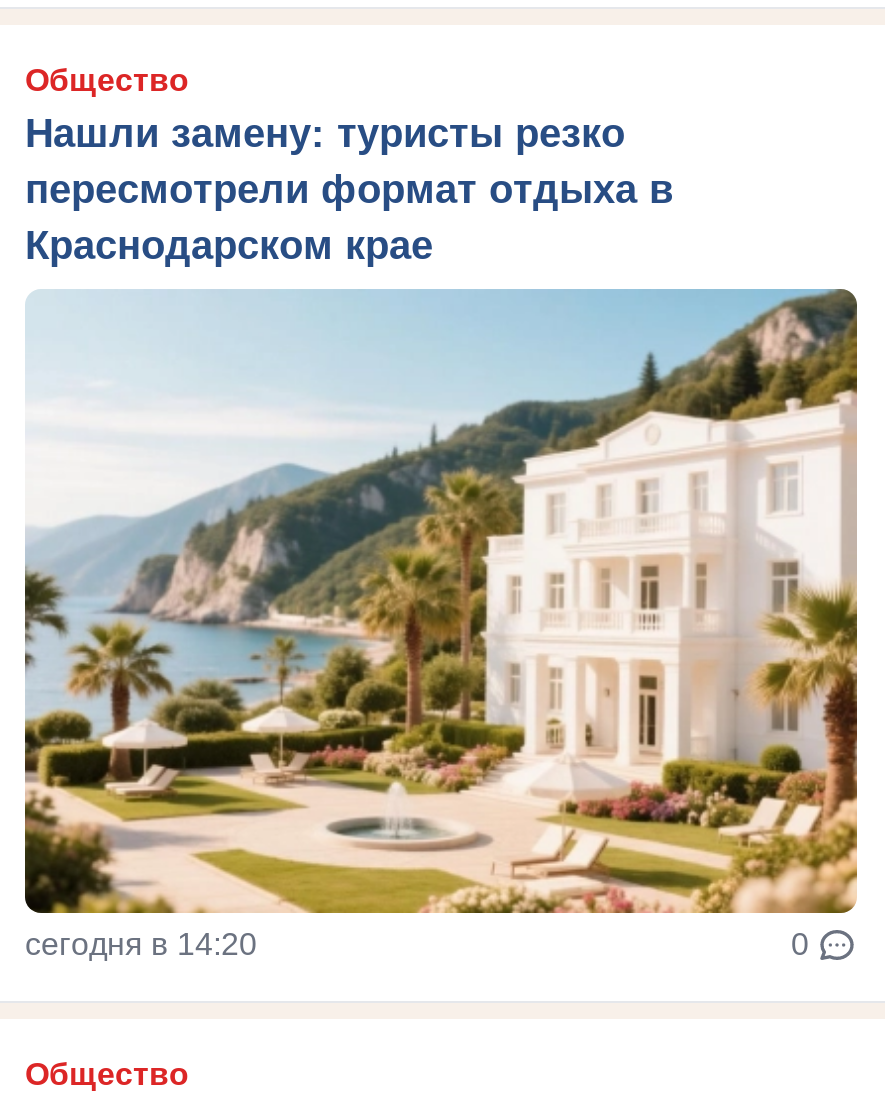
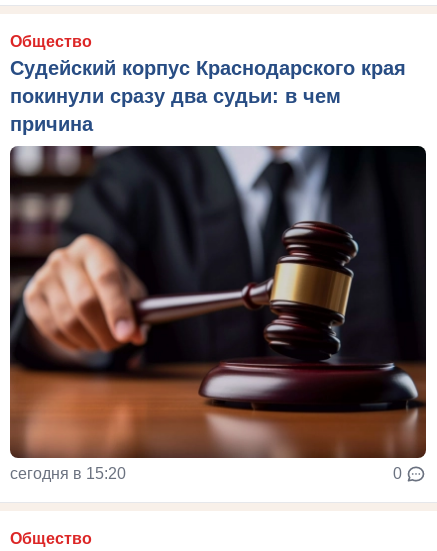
- Нашли замену: туристы резко
- пересмотрели формат отдыха в
- Краснодарском крае
+ Судейский корпус Краснодарского края
+ покинули сразу два судьи: в чем
+ причина

- [image]
- сегодня в 14:20
+ [image]
+ сегодня в 15:20
